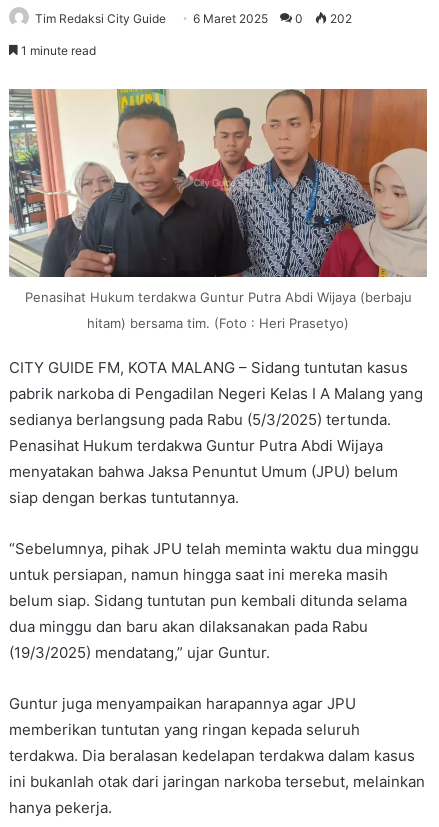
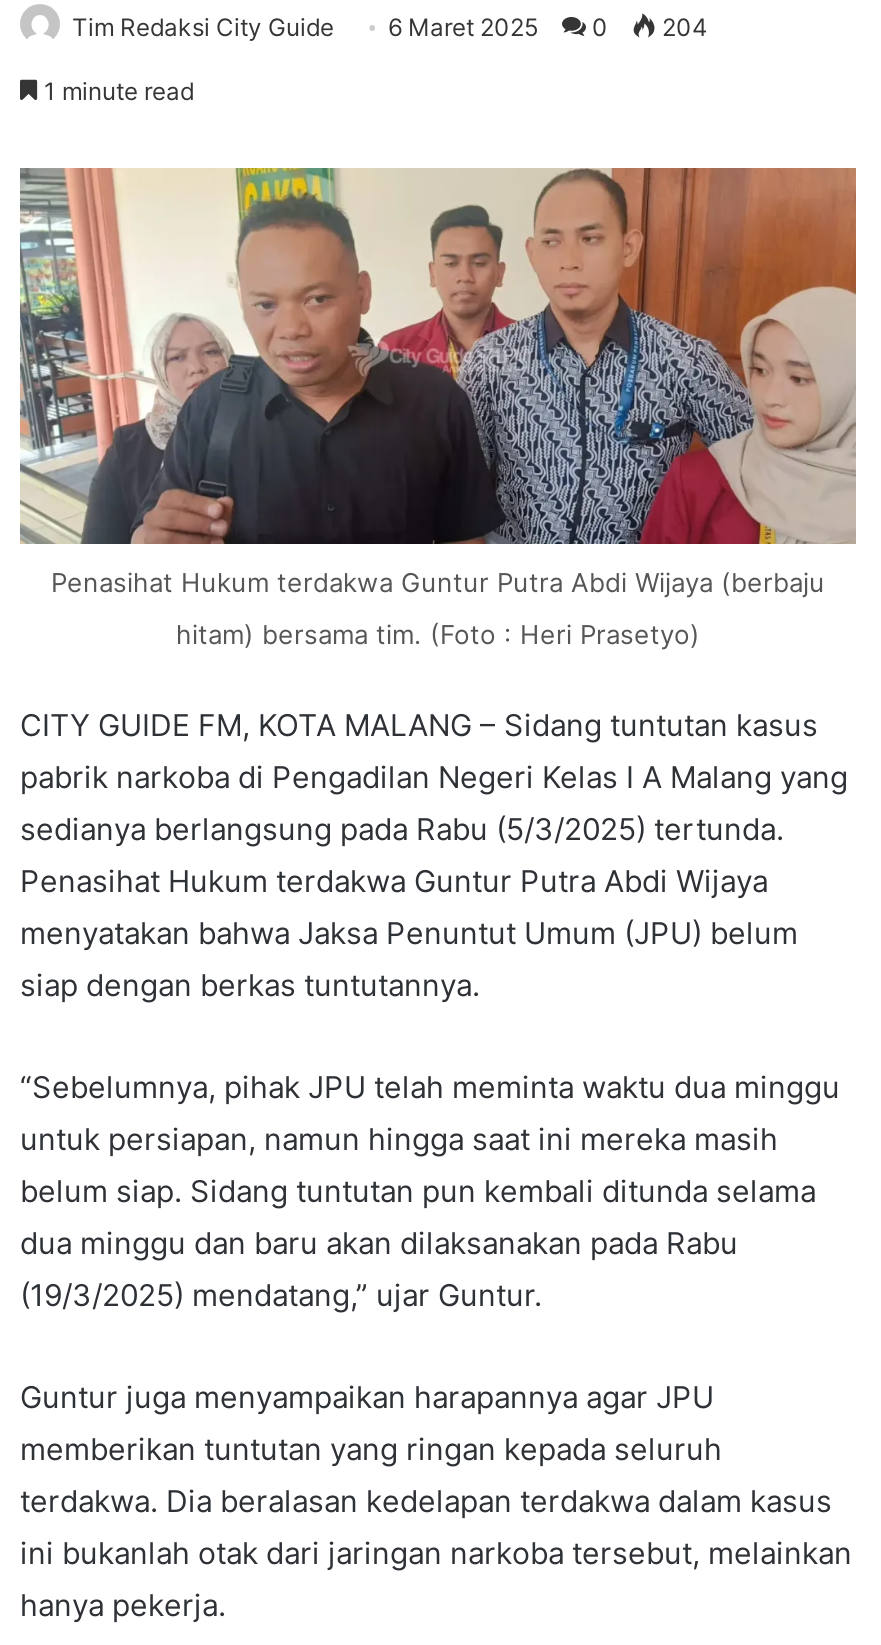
- Tim Redaksi City Guide 6 Maret 2025 0 202
+ Tim Redaksi City Guide 6 Maret 2025 0 204
